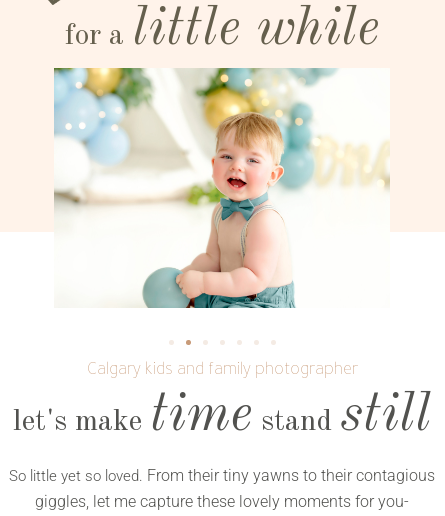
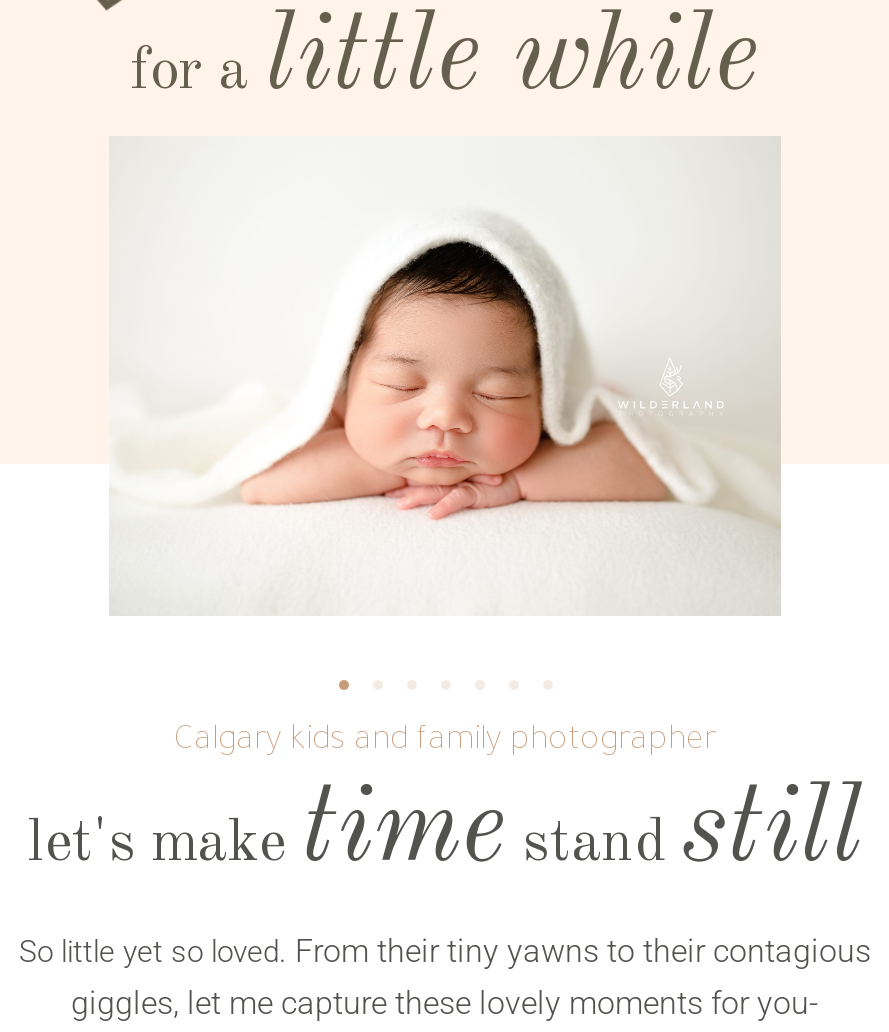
- [image]
+ [image]
